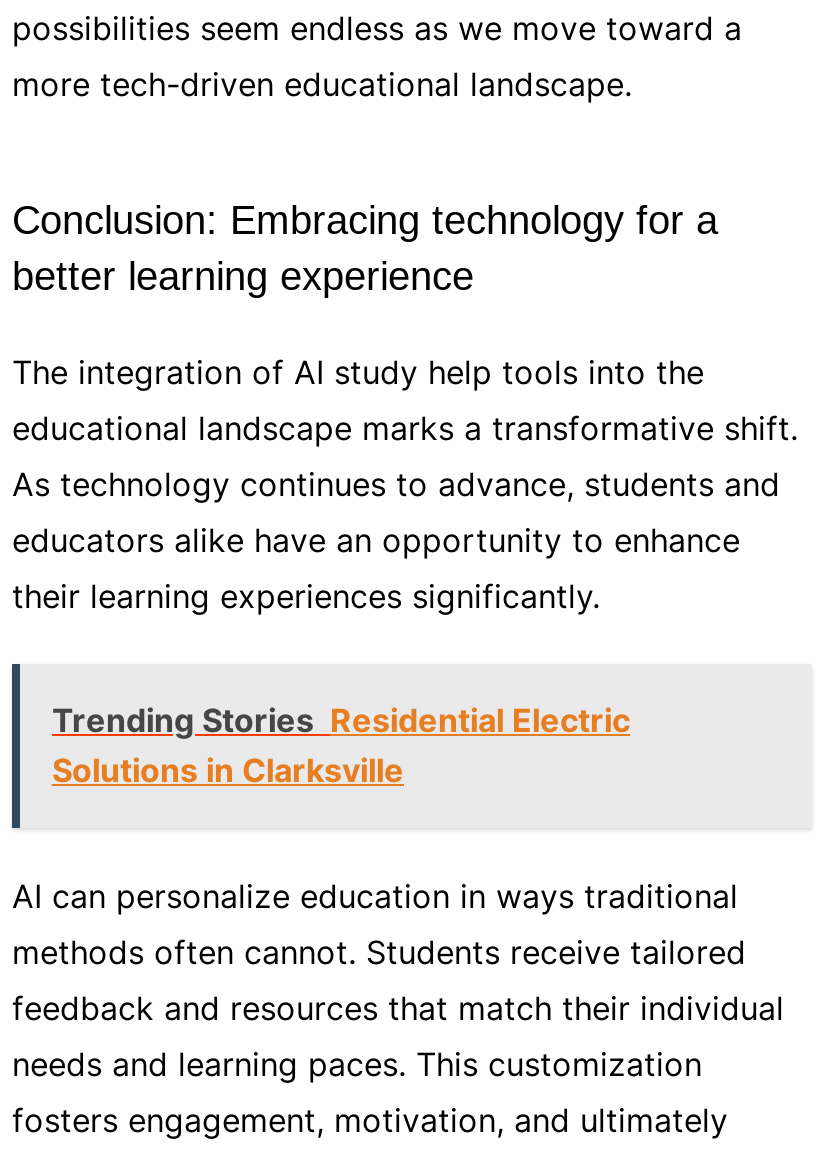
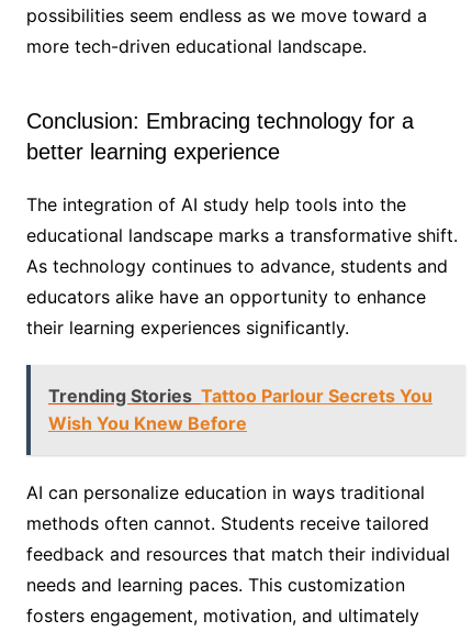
- Trending Stories Residential Electric
- Solutions in Clarksville
+ Trending Stories Tattoo Parlour Secrets You
+ Wish You Knew Before
